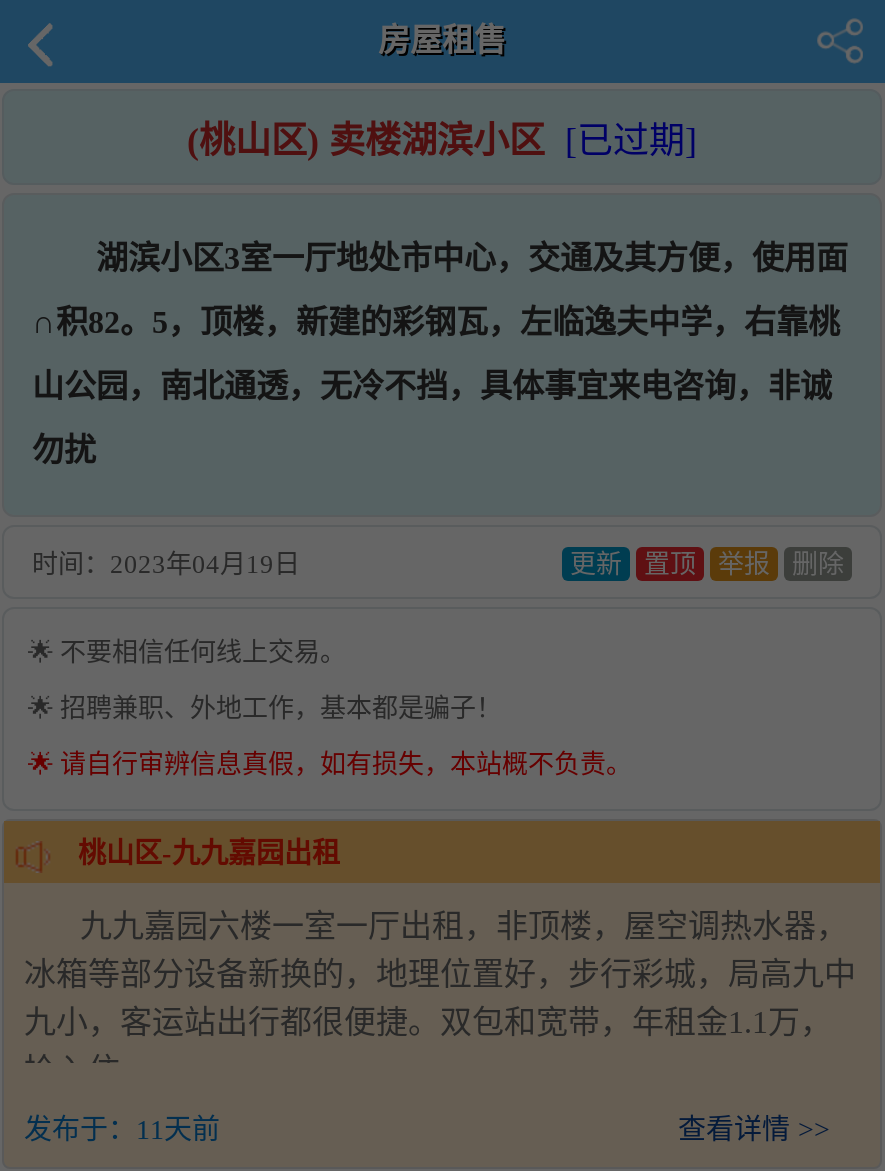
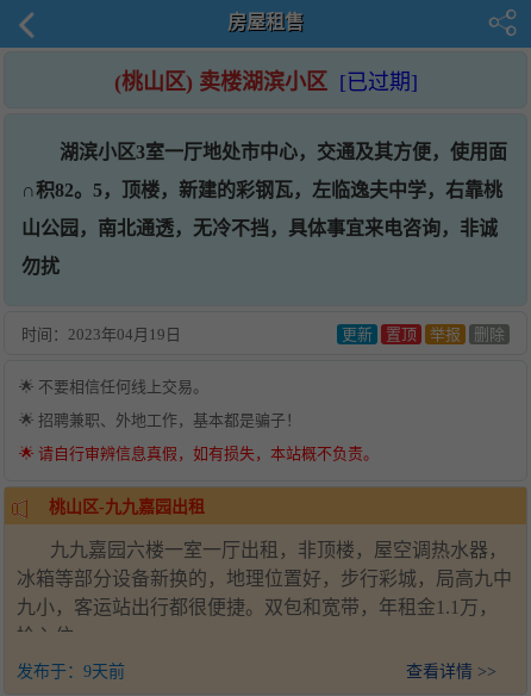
- 发布于：11天前
+ 发布于：9天前
